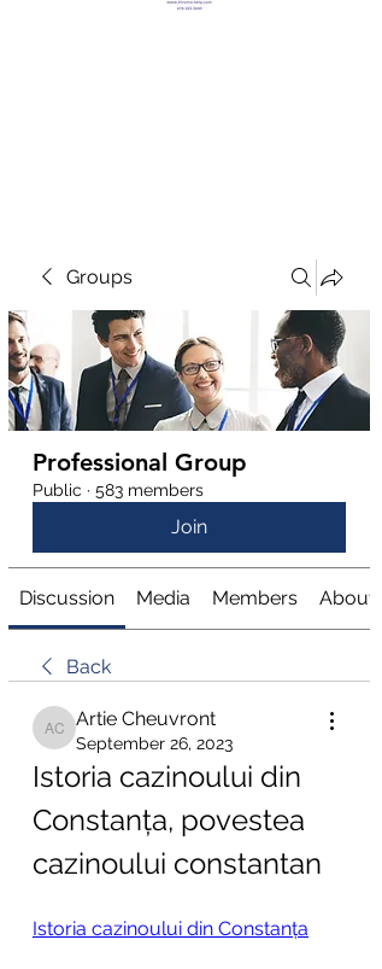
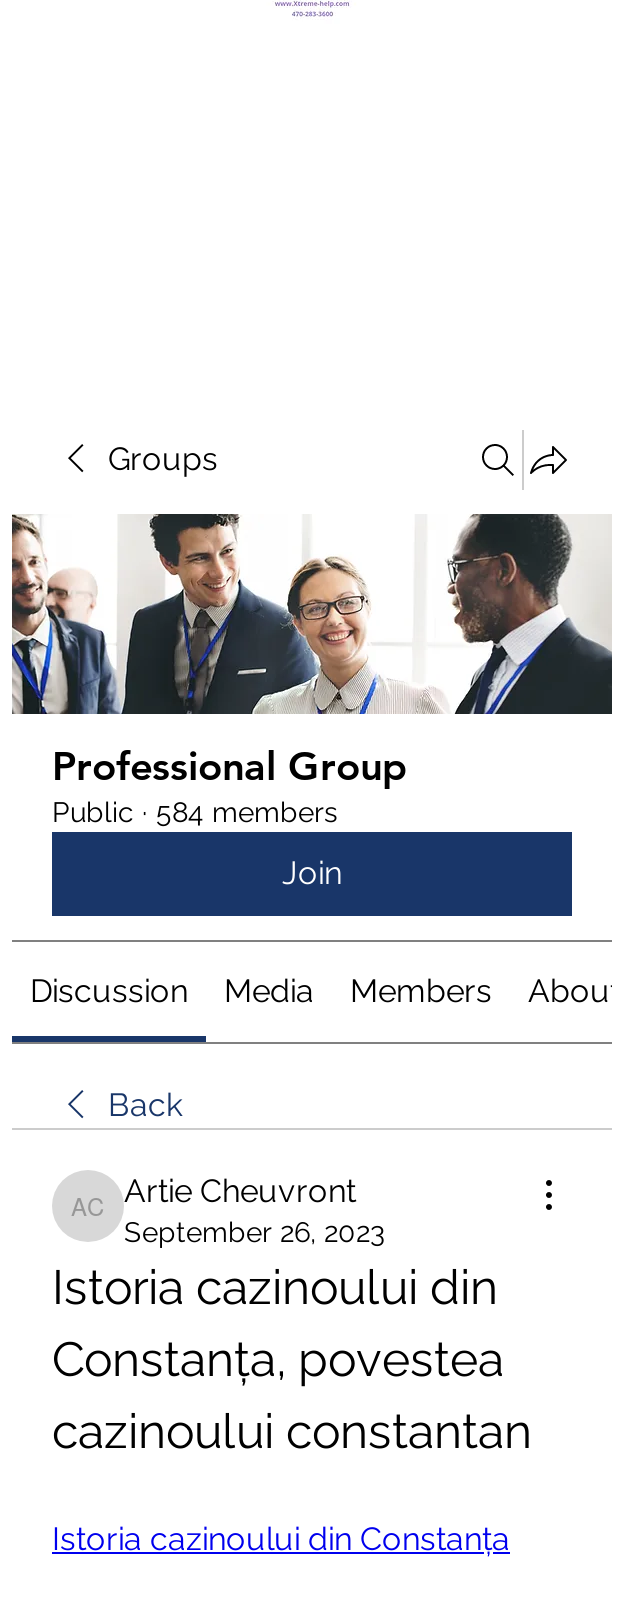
- Public · 583 members
+ Public · 584 members
